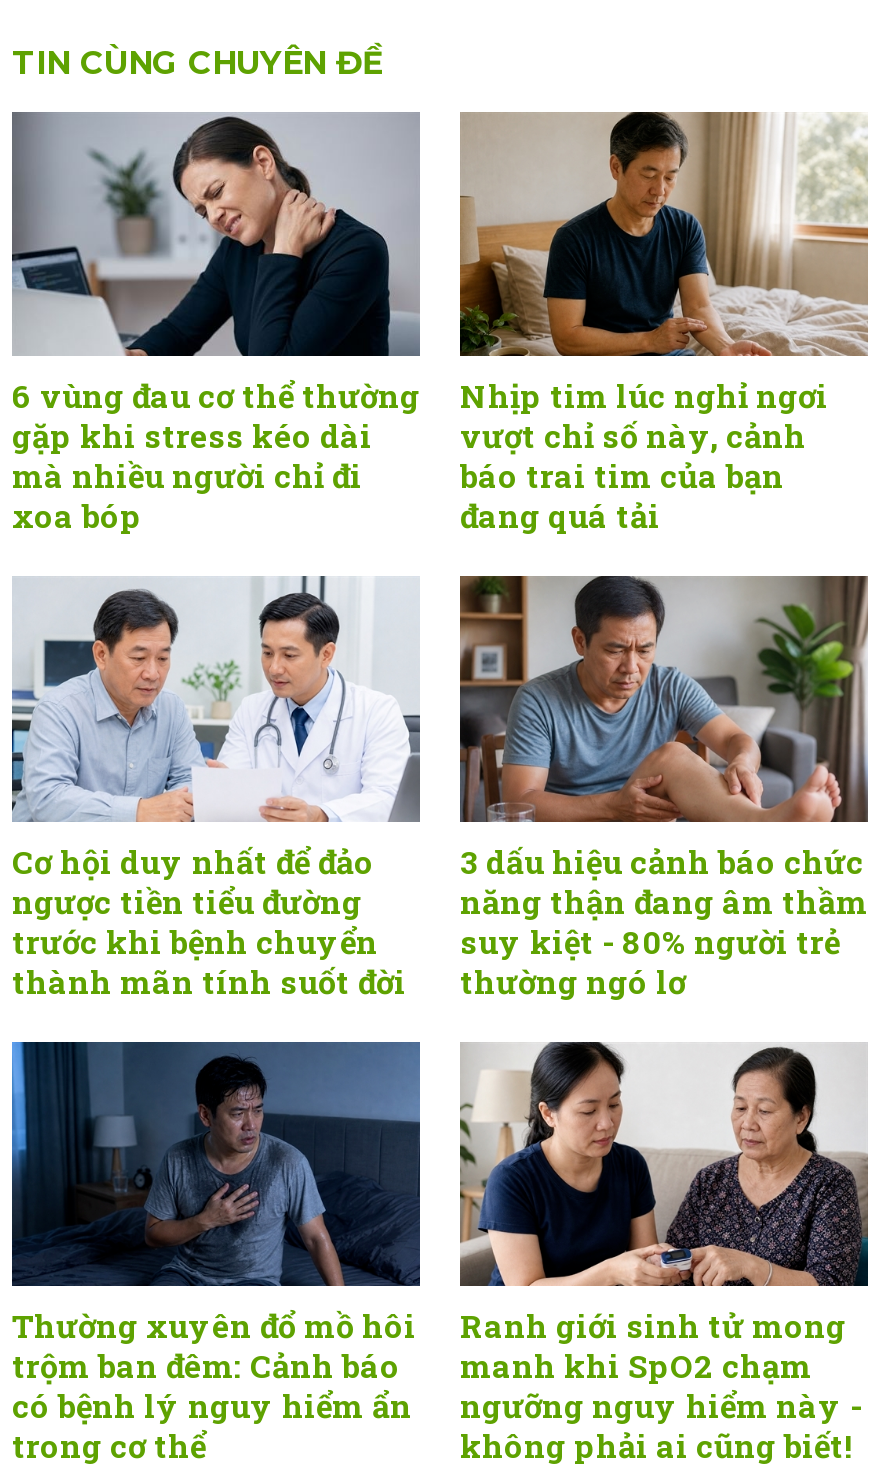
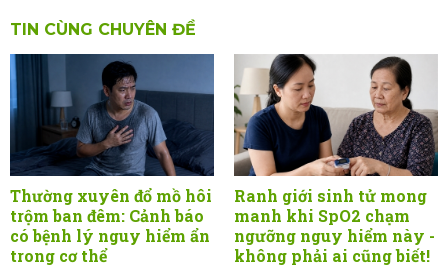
- [image]
- 6 vùng đau cơ thể thường
- gặp khi stress kéo dài
- mà nhiều người chỉ đi
- xoa bóp

- [image]
- Nhịp tim lúc nghỉ ngơi
- vượt chỉ số này, cảnh
- báo trai tim của bạn
- đang quá tải

- [image]
- Cơ hội duy nhất để đảo
- ngược tiền tiểu đường
- trước khi bệnh chuyển
- thành mãn tính suốt đời

- [image]
- 3 dấu hiệu cảnh báo chức
- năng thận đang âm thầm
- suy kiệt - 80% người trẻ
- thường ngó lơ
